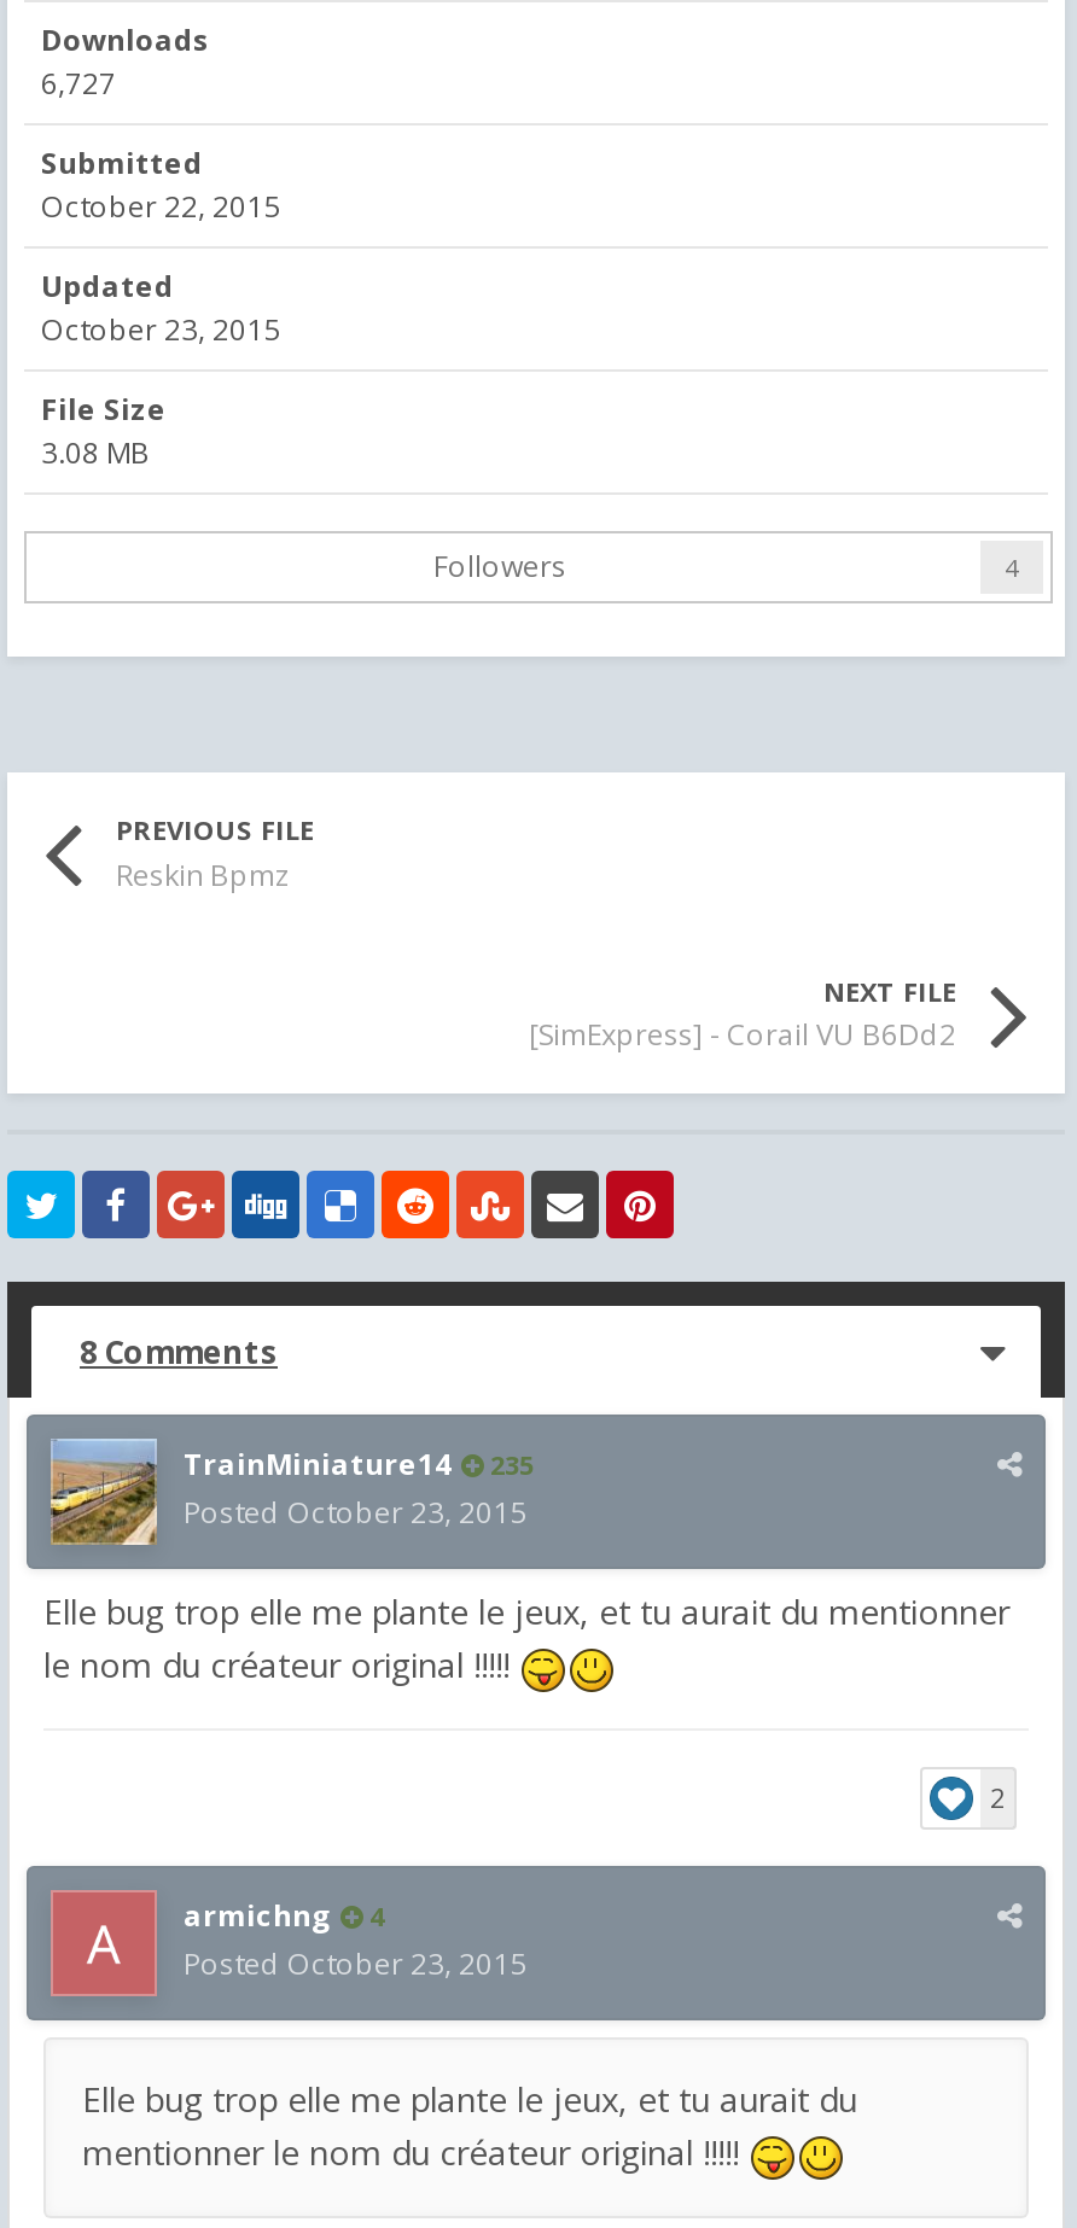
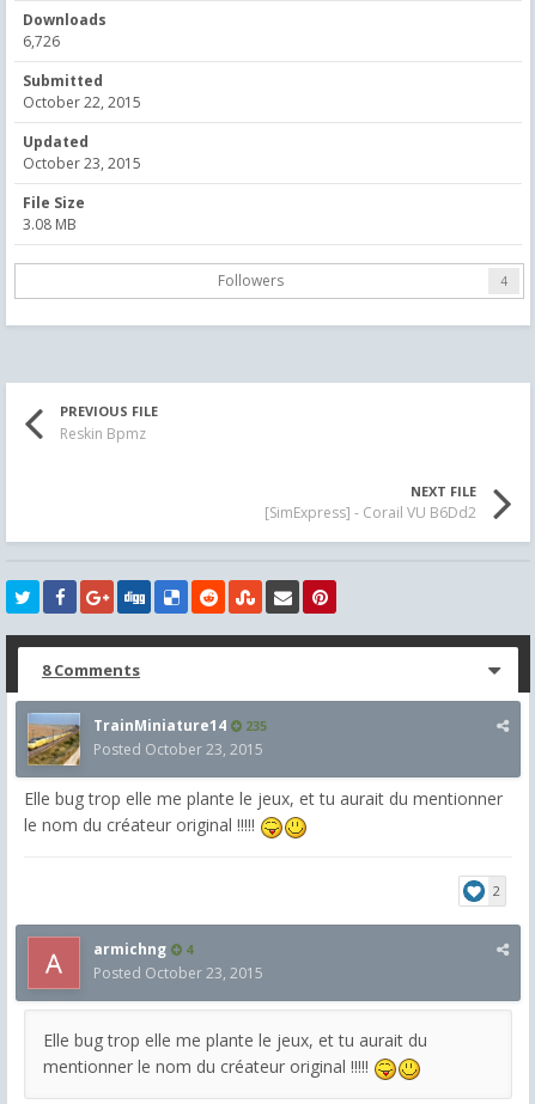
- 6,727
+ 6,726
